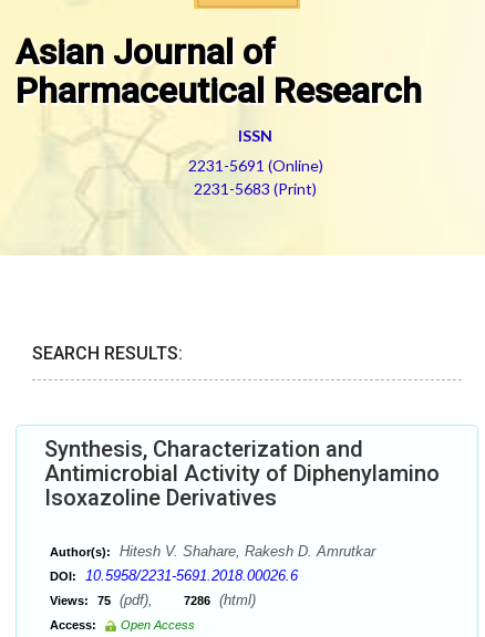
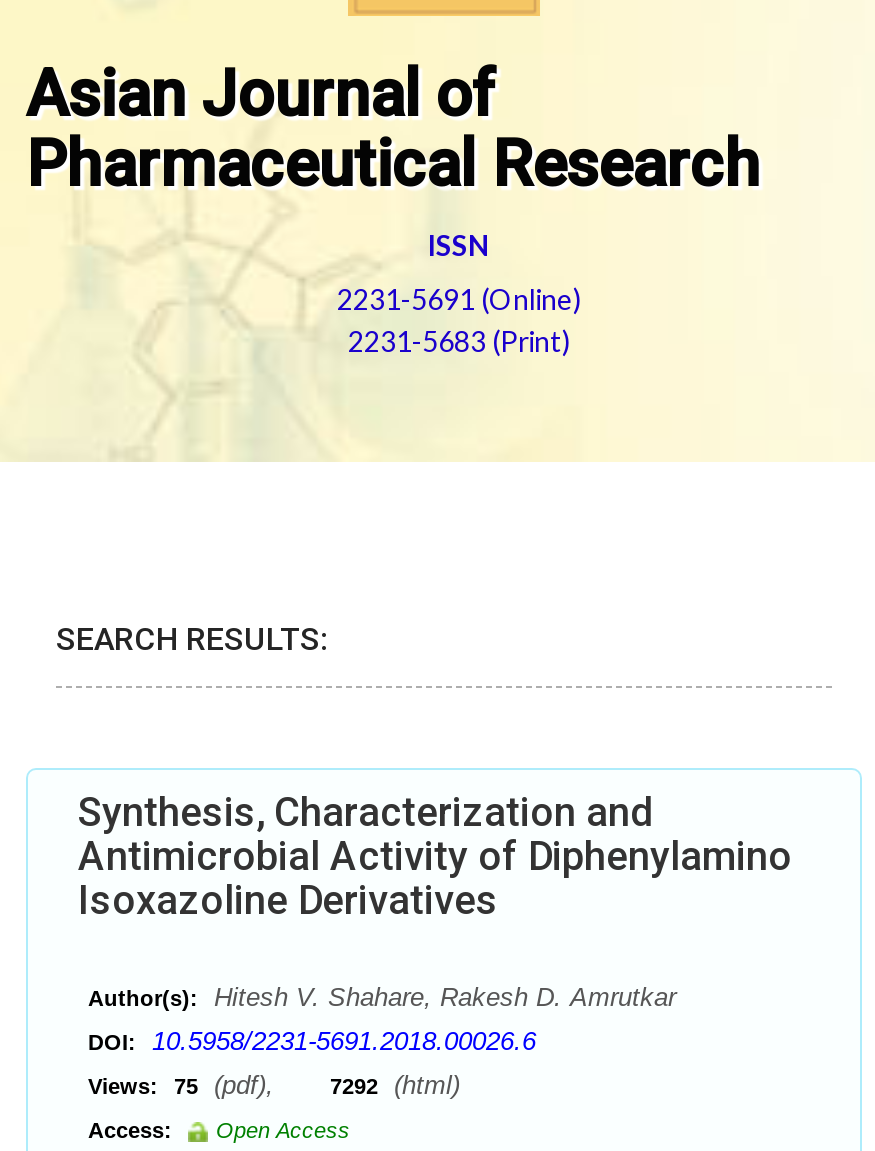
- Views: 75 (pdf), 7286 (html)
+ Views: 75 (pdf), 7292 (html)
